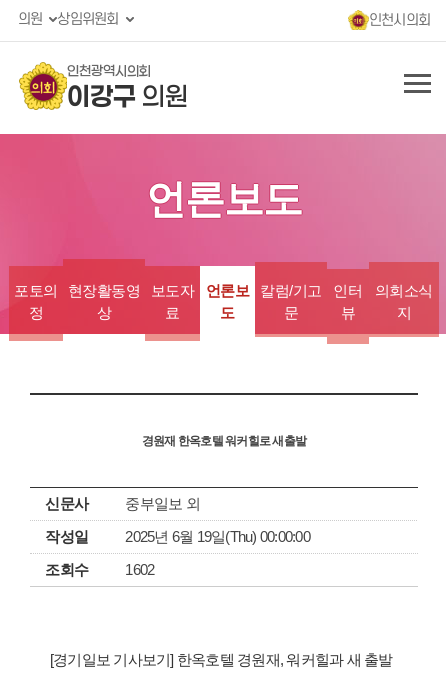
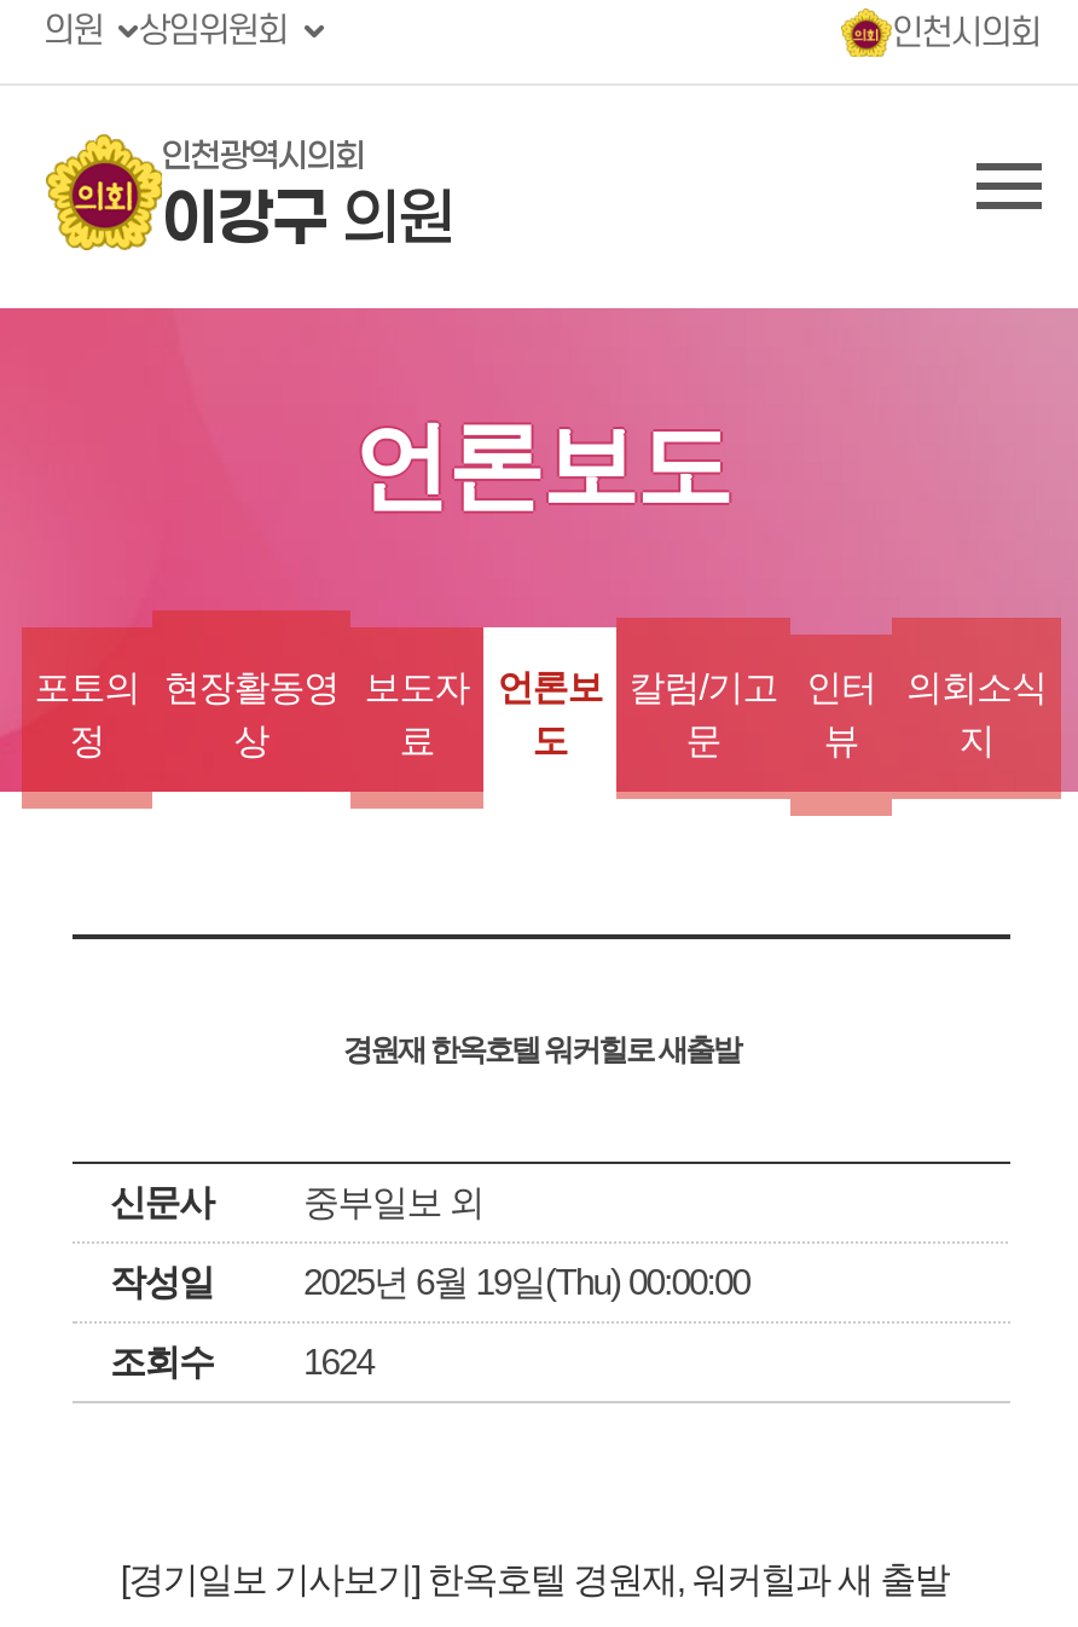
- 1602
+ 1624
